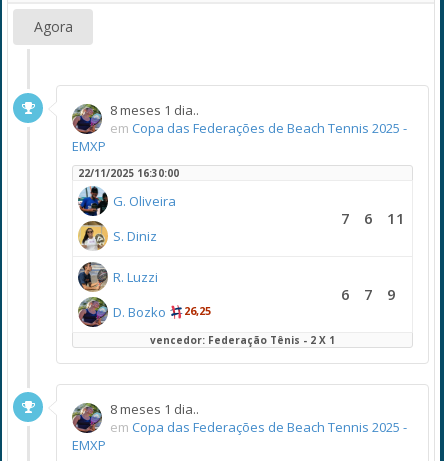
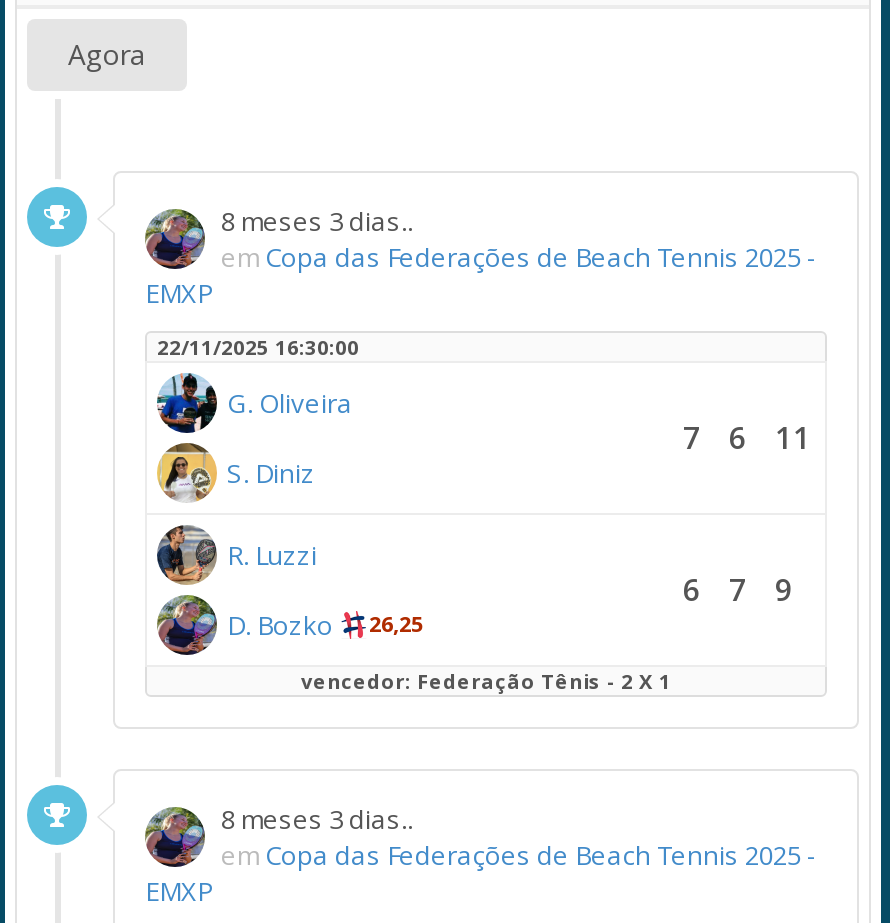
- 8 meses 1 dia..
+ 8 meses 3 dias..

- 8 meses 1 dia..
+ 8 meses 3 dias..
